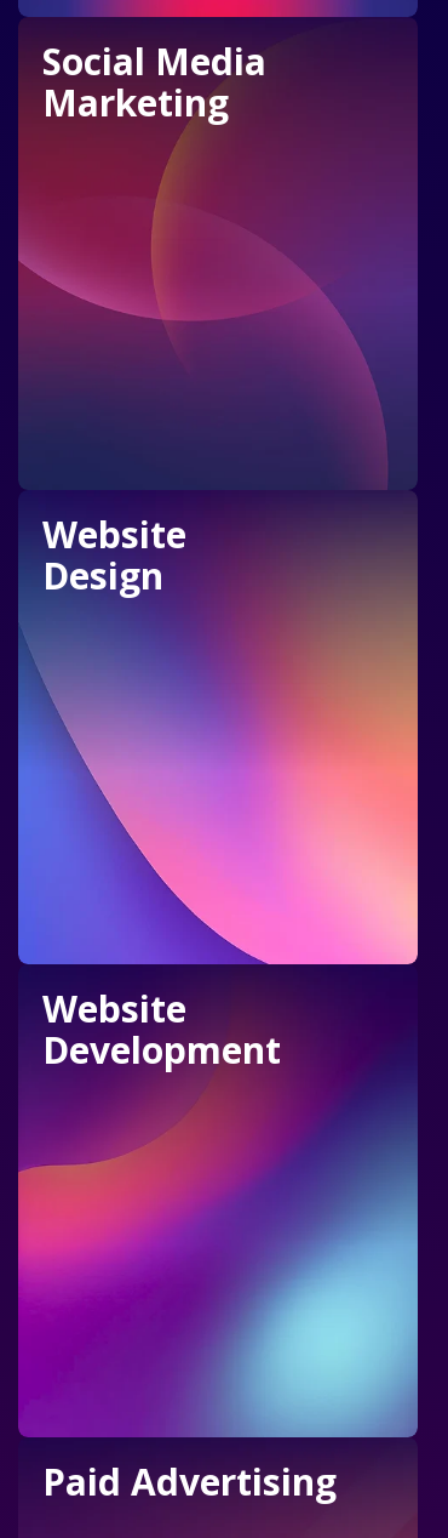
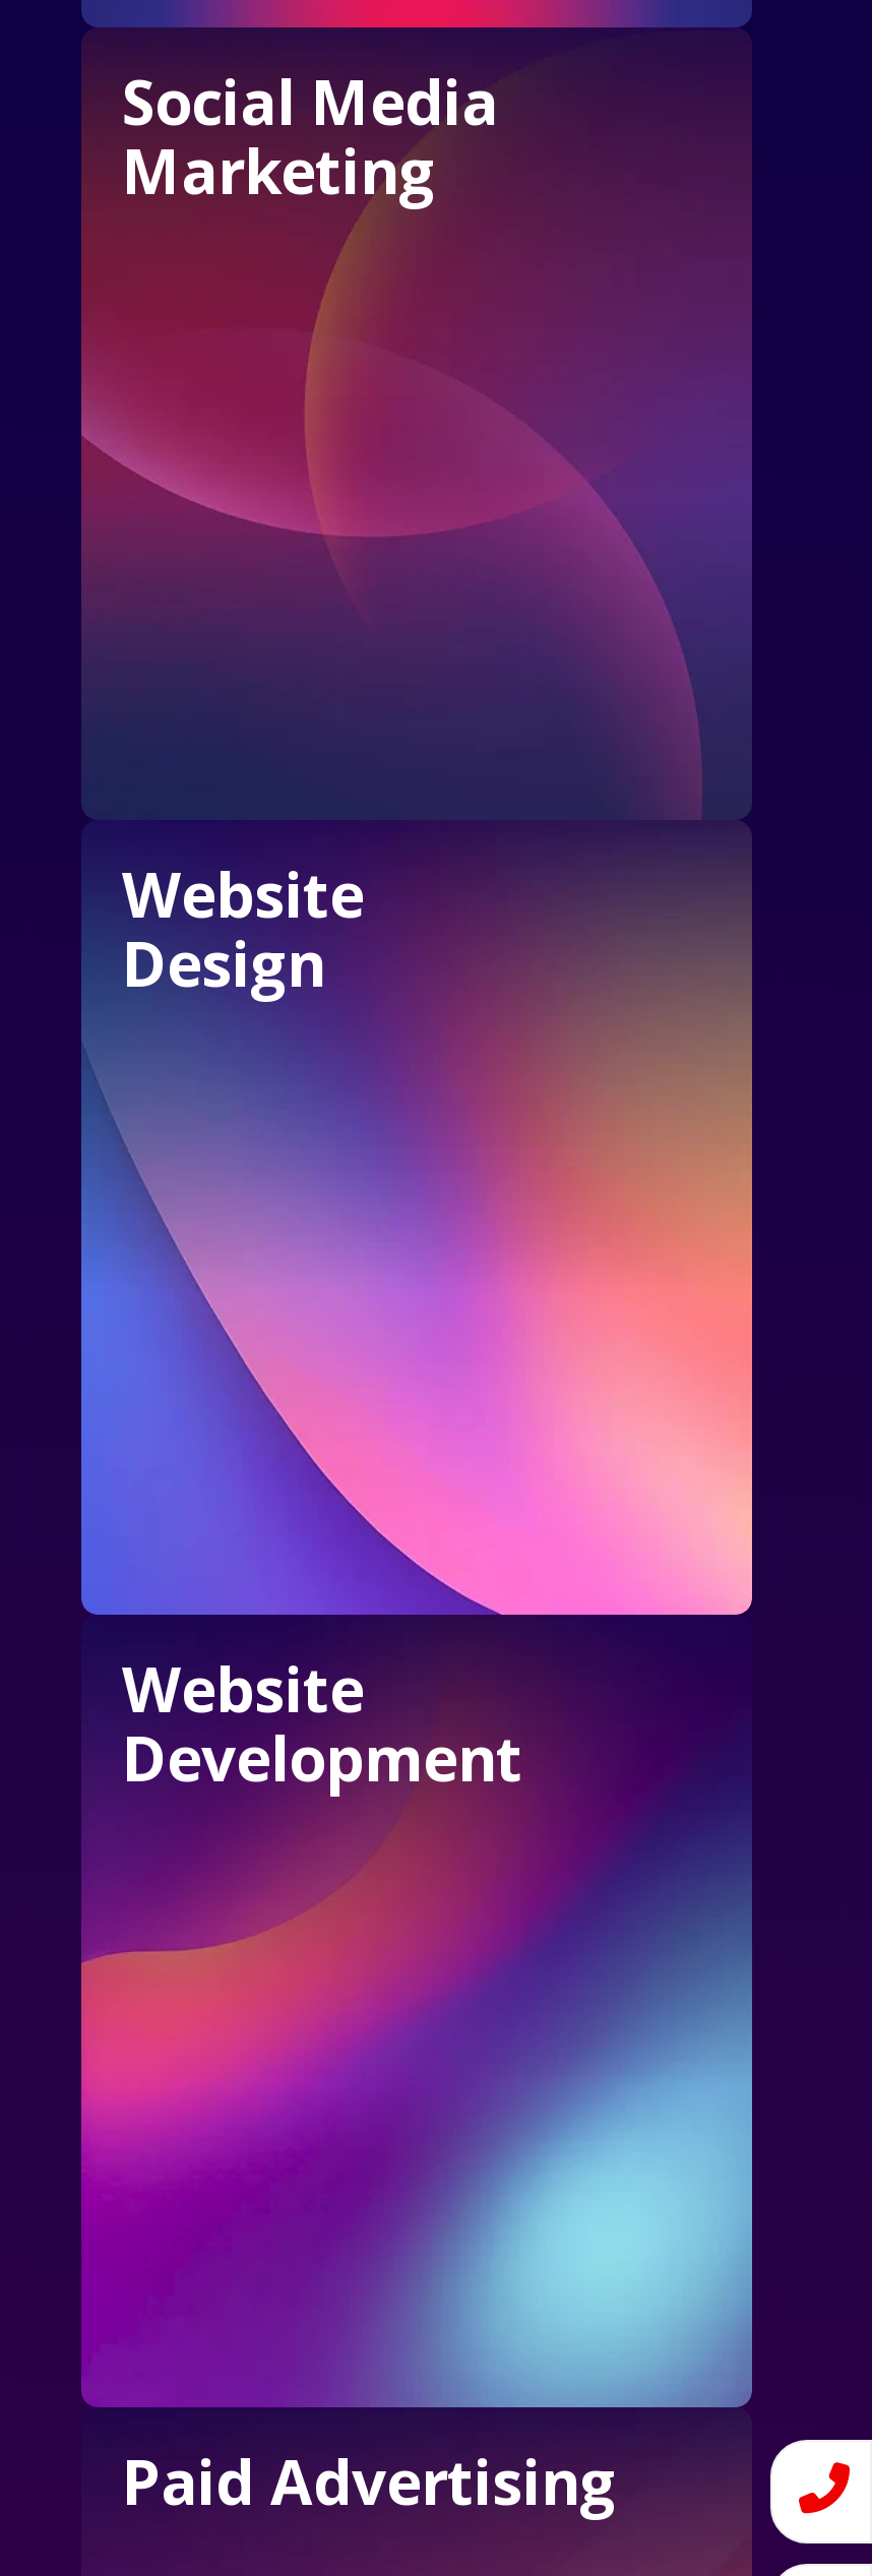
+ [image]
